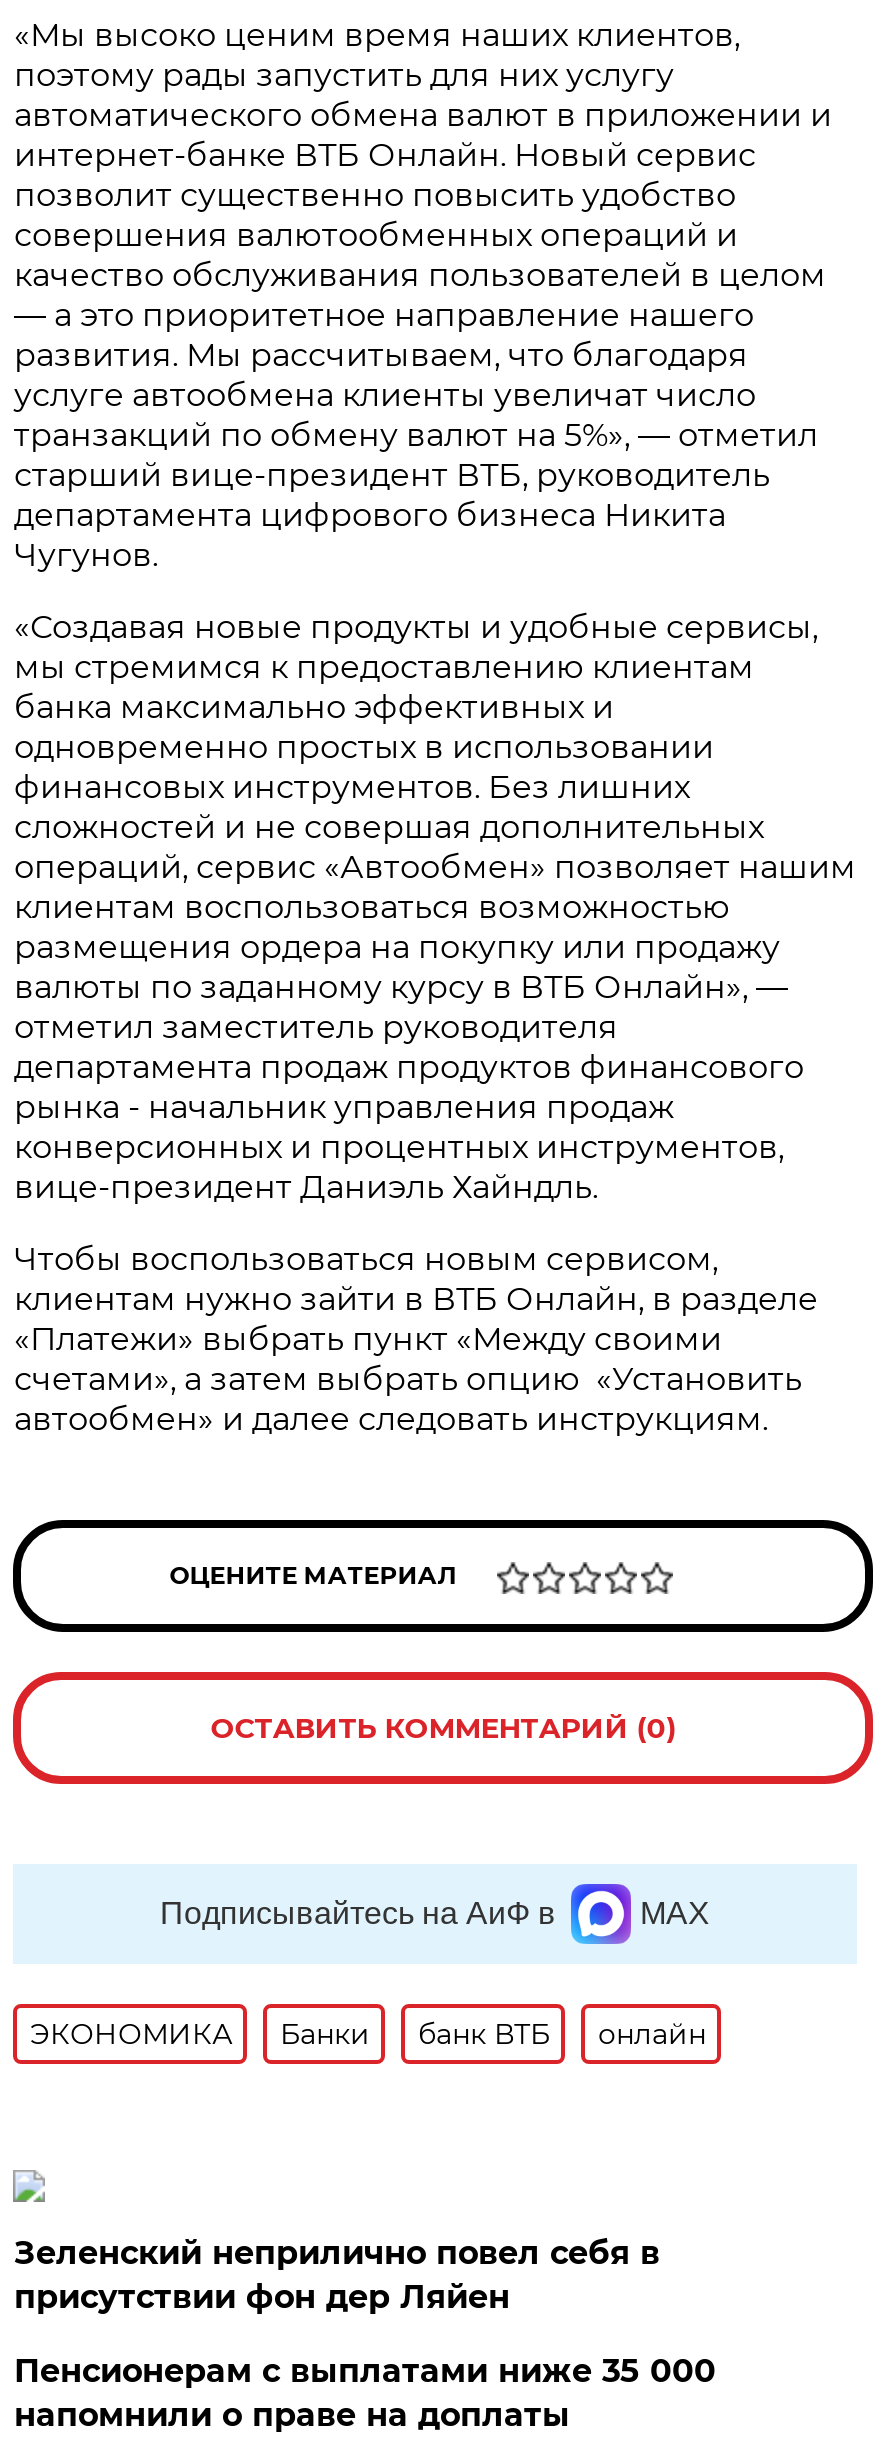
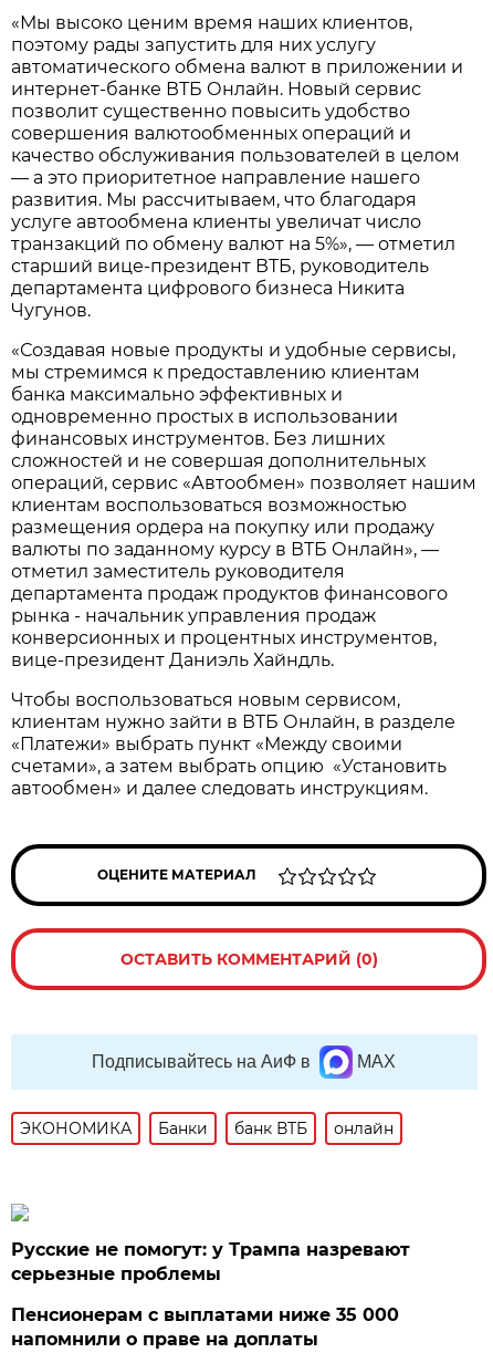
- Зеленский неприлично повел cебя в
- присутствии фон дер Ляйен
+ Русские не помогут: у Трампа назревают
+ серьезные проблемы
